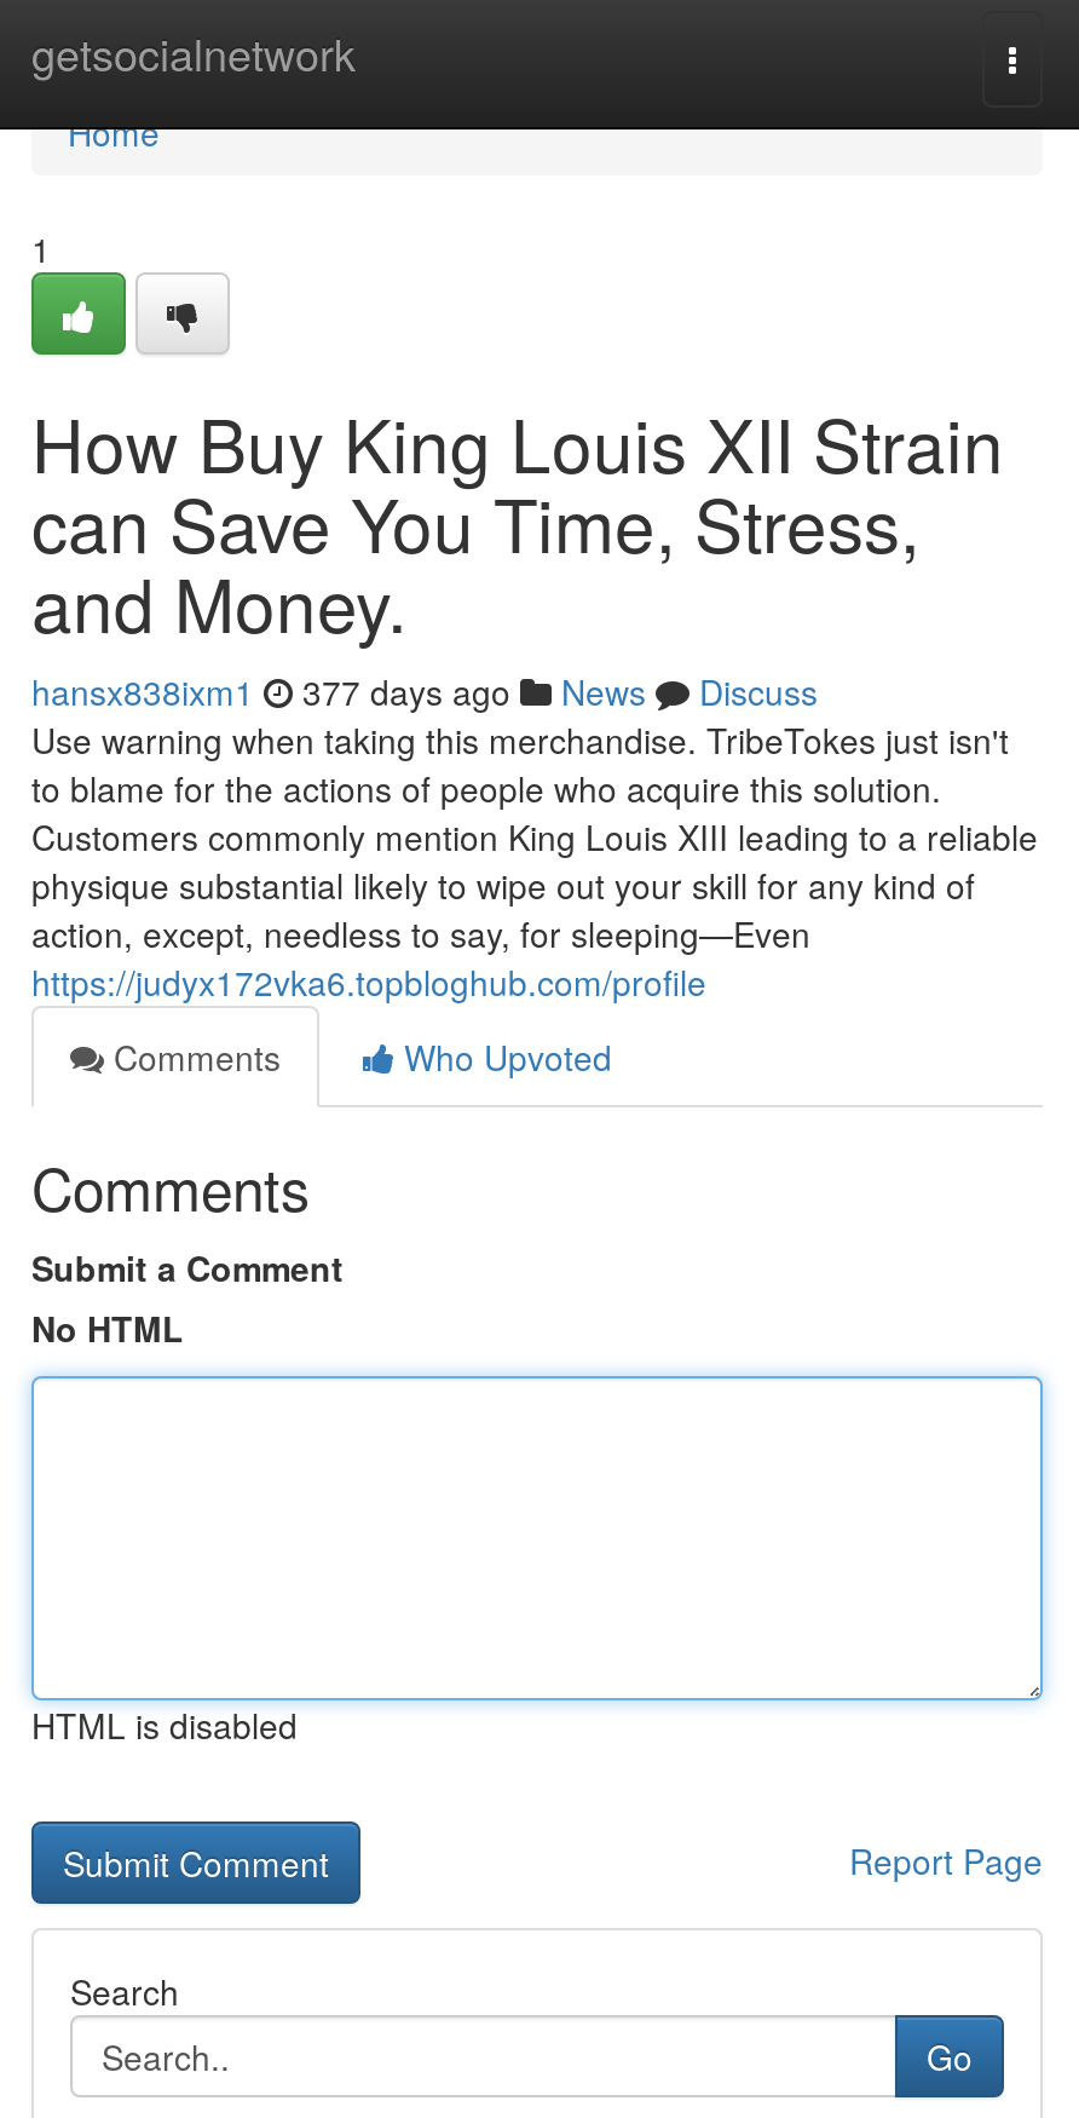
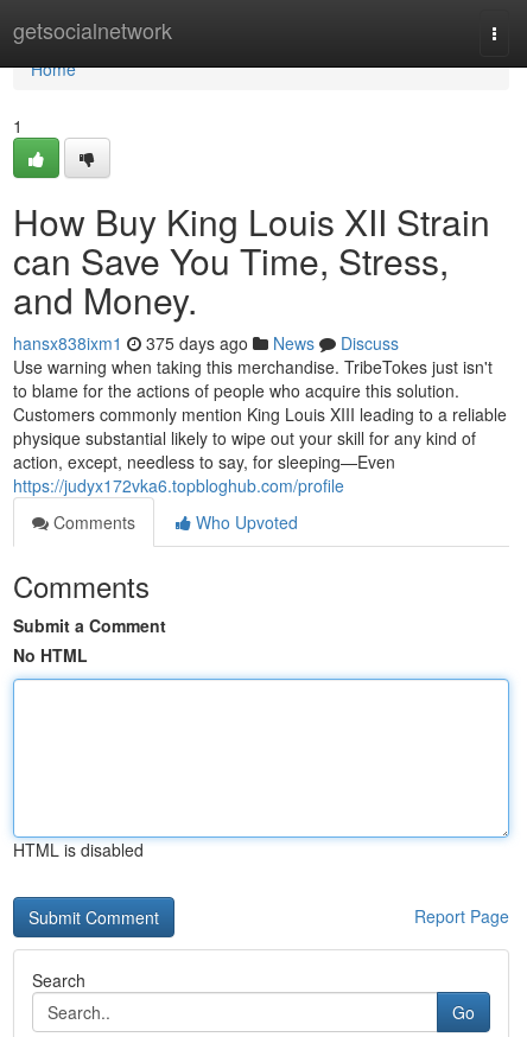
- hansx838ixm1 377 days ago News Discuss
+ hansx838ixm1 375 days ago News Discuss
